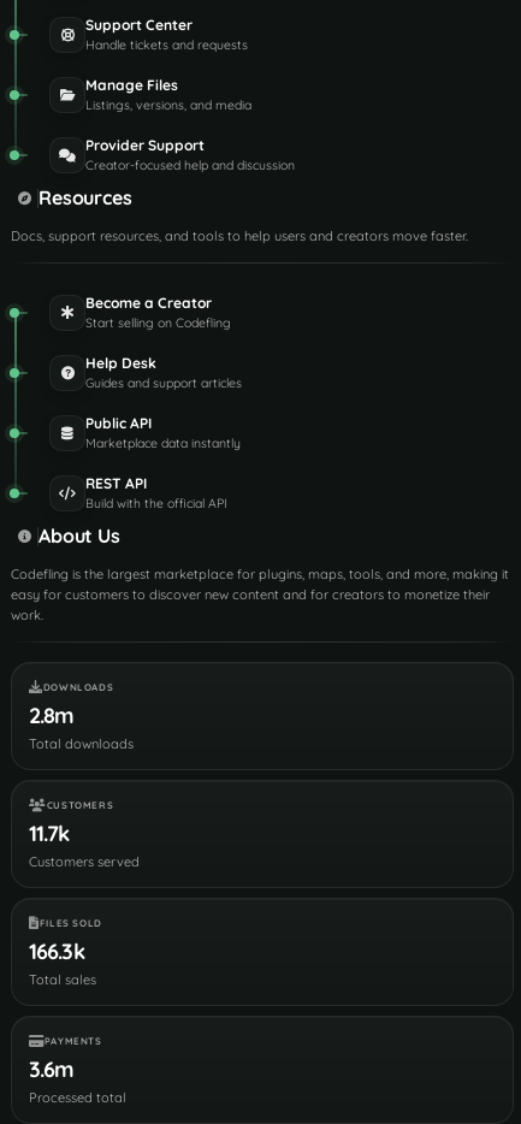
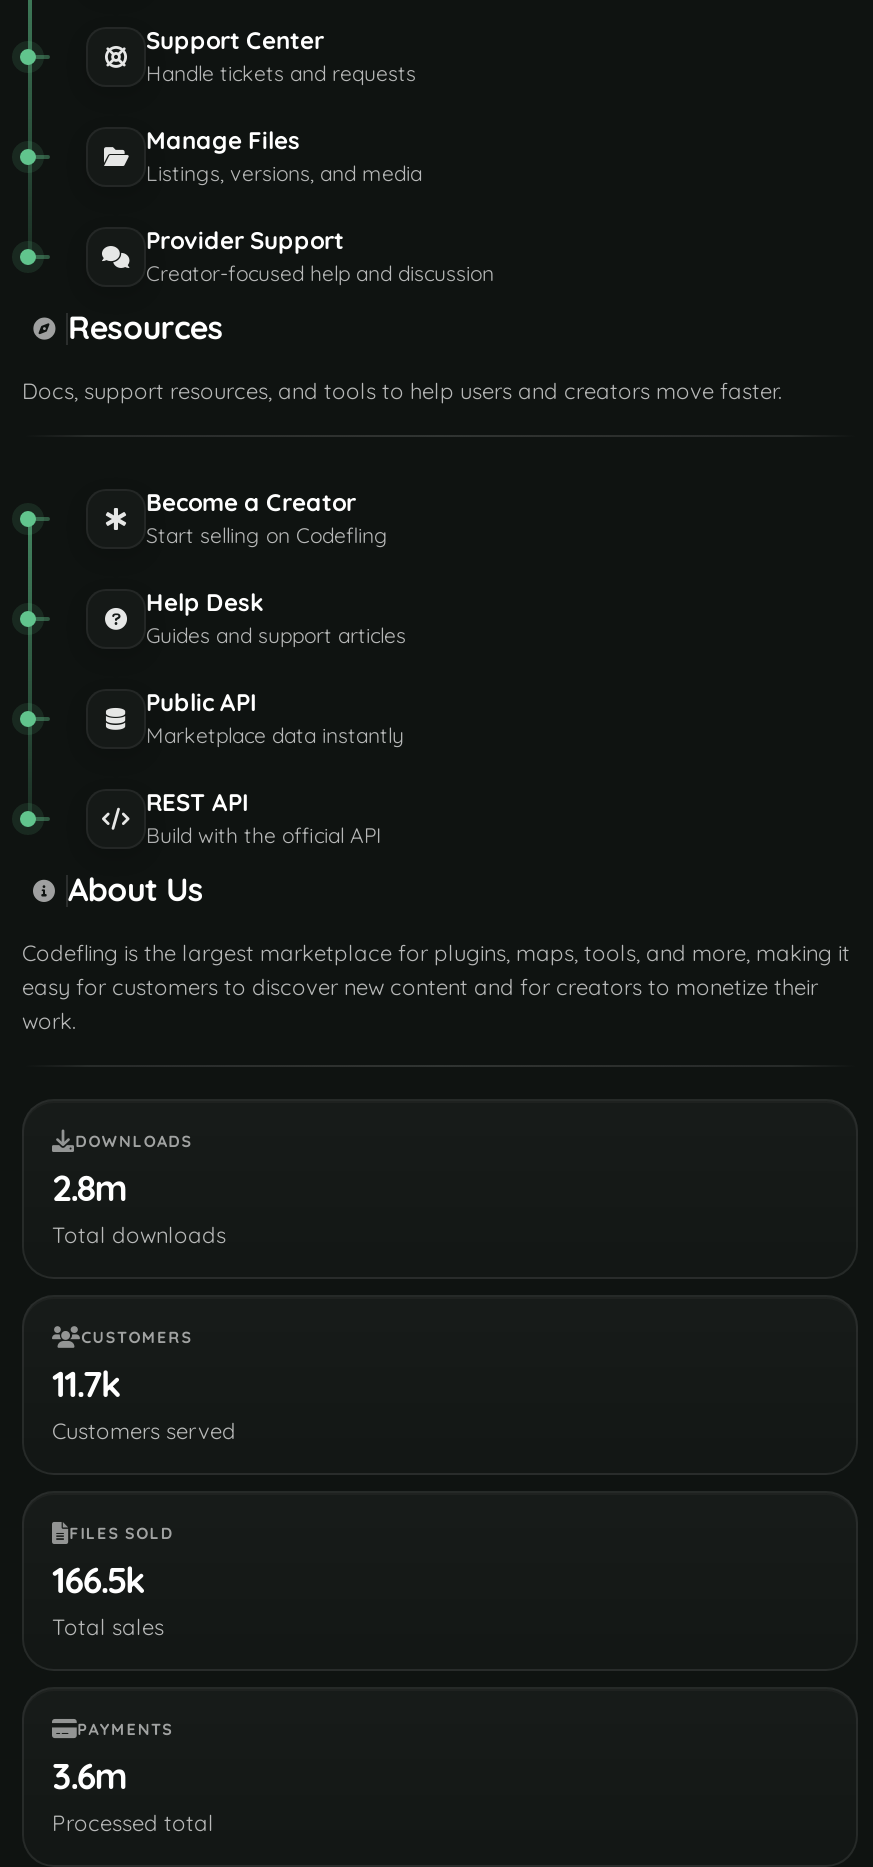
- 166.3k
+ 166.5k
